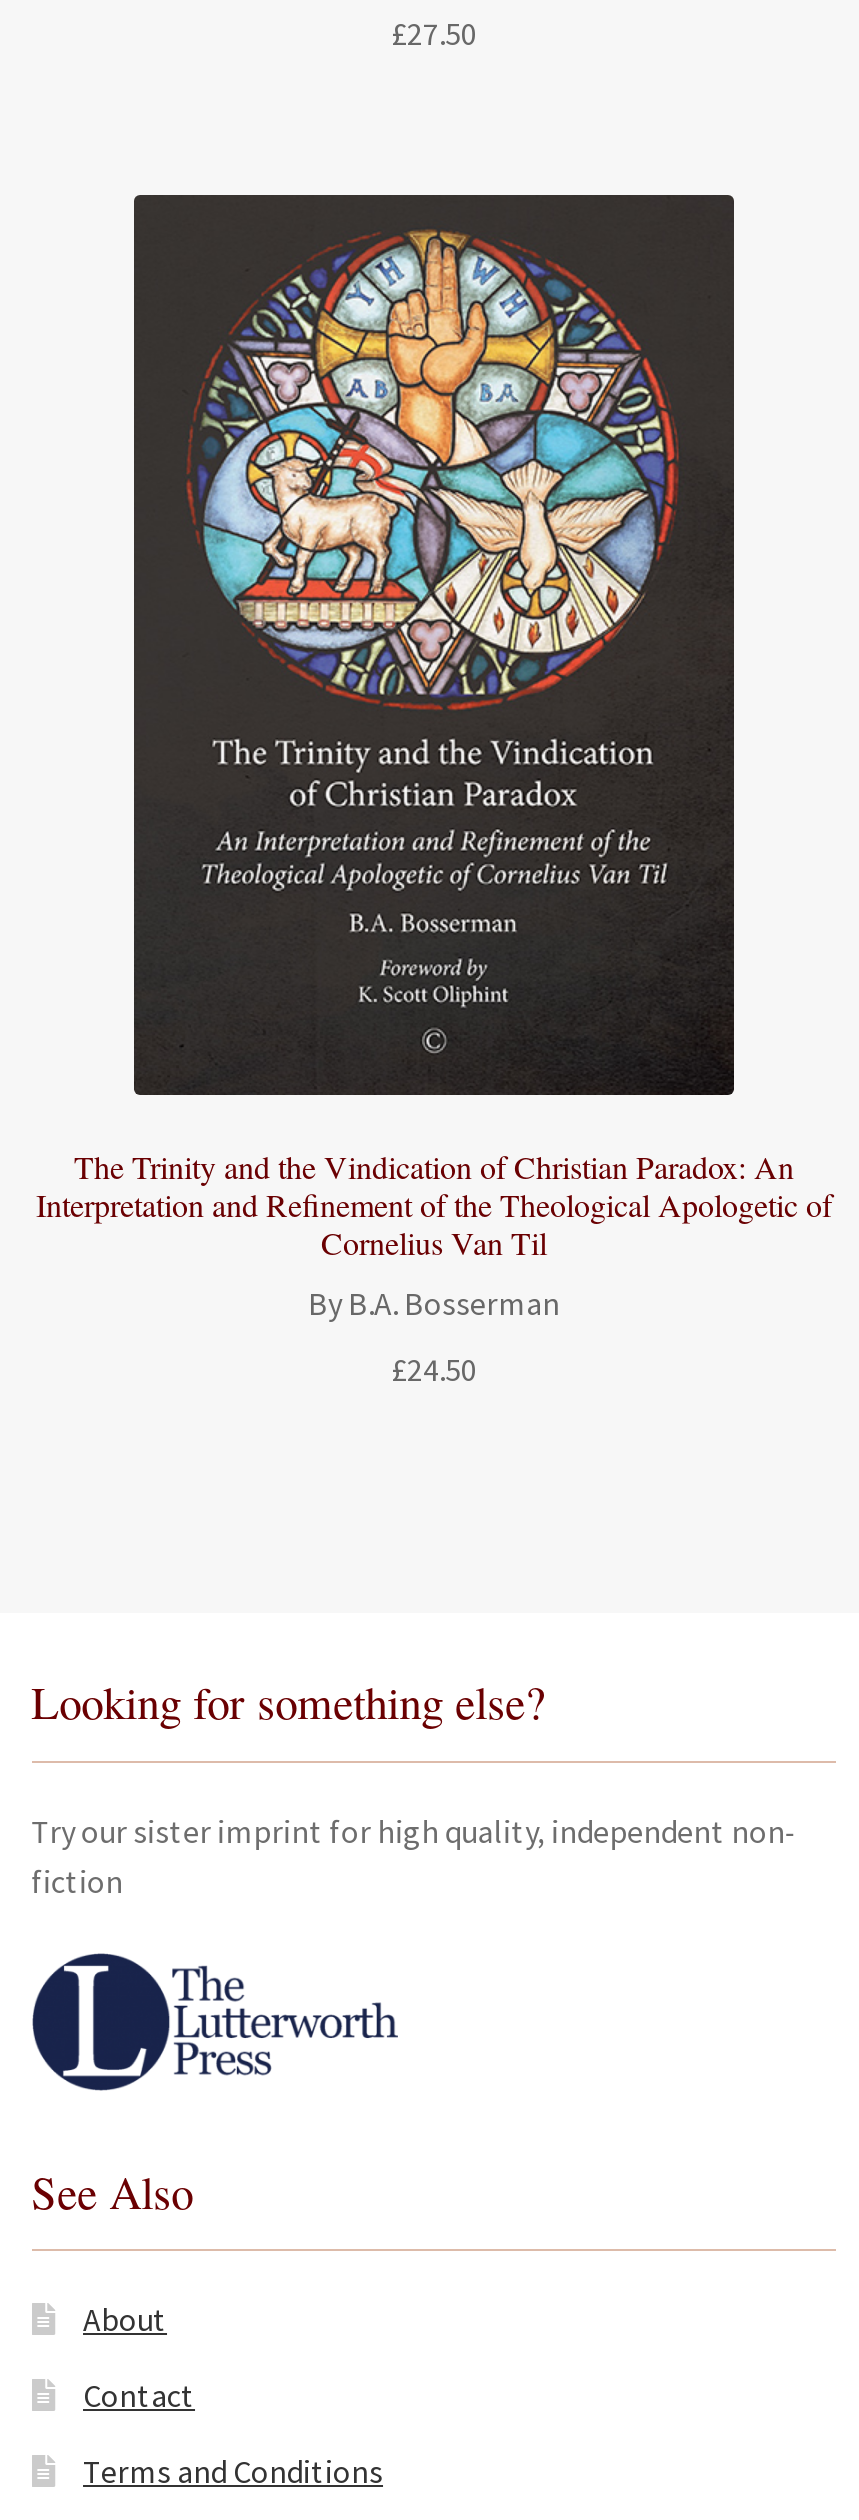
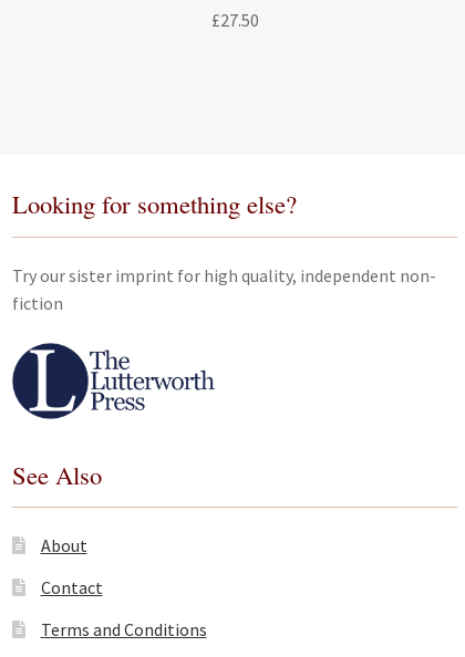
- [image]
- The Trinity and the Vindication of Christian Paradox: An
- Interpretation and Refinement of the Theological Apologetic of
- Cornelius Van Til
- By B.A. Bosserman
- £24.50
